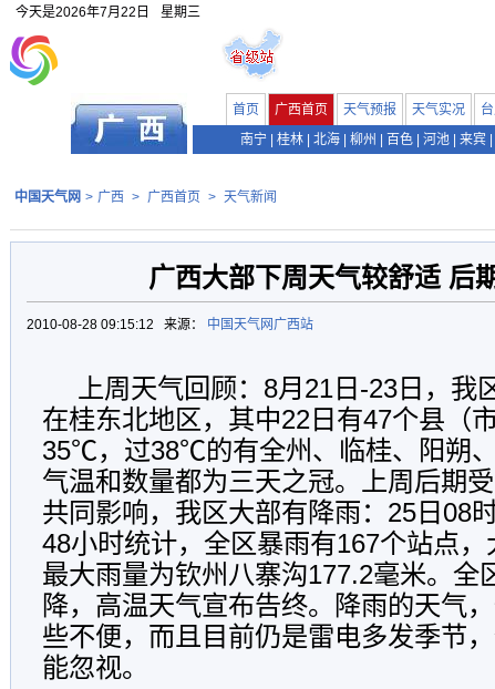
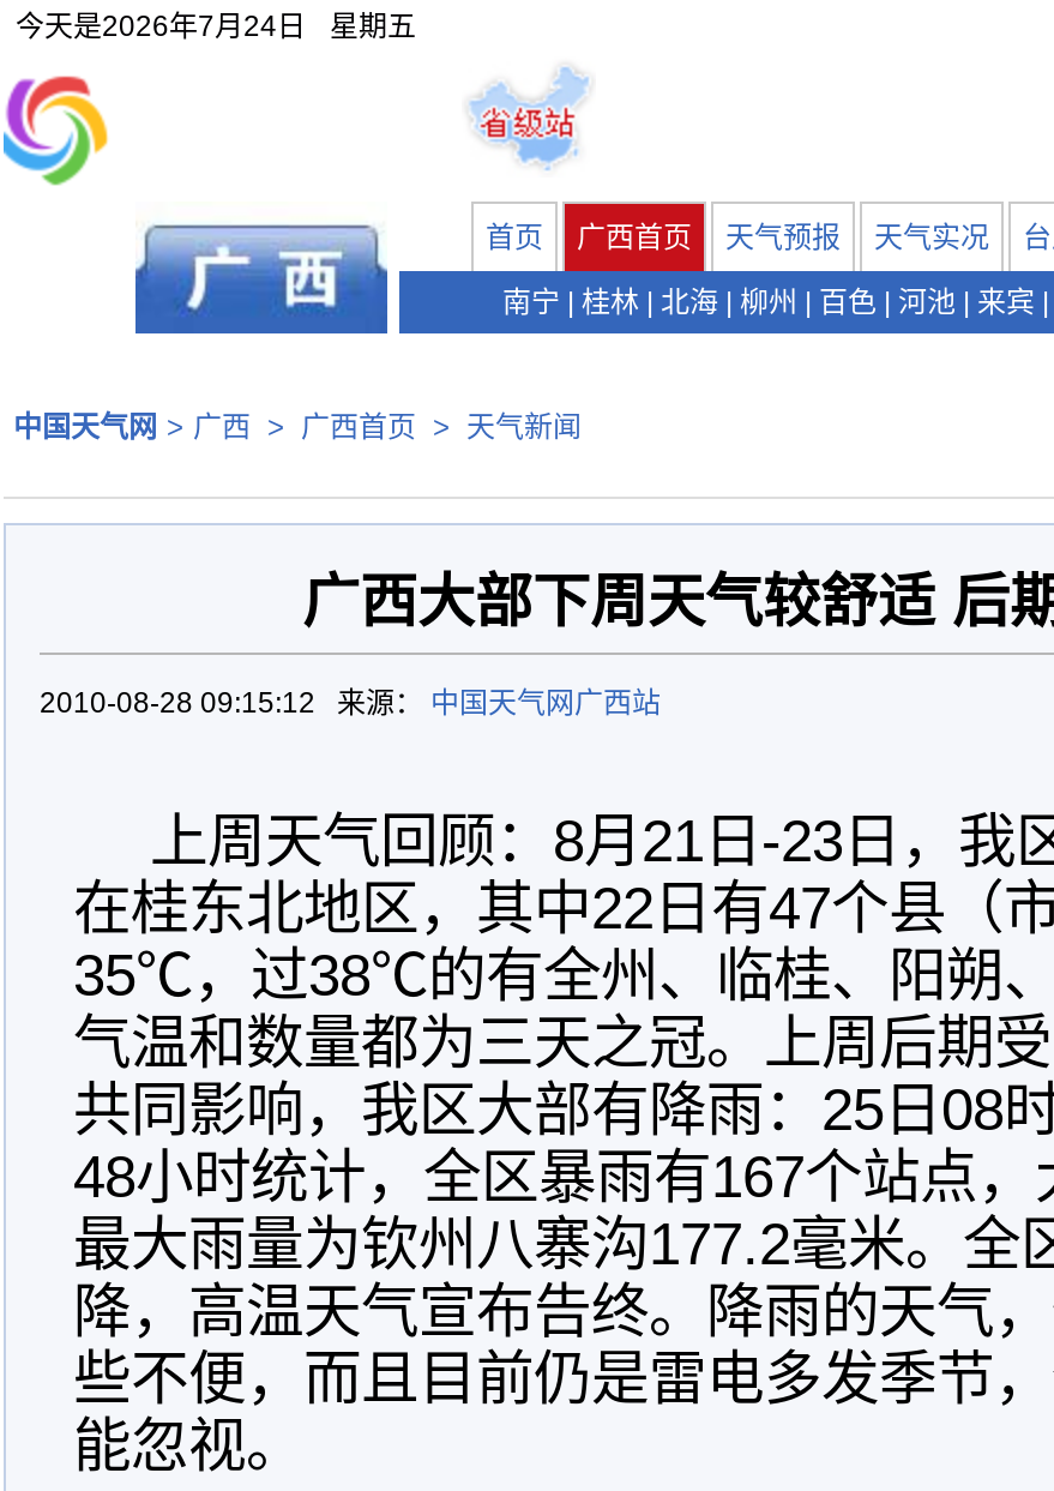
- 今天是2026年7月22日
+ 今天是2026年7月24日

- 星期三
+ 星期五
